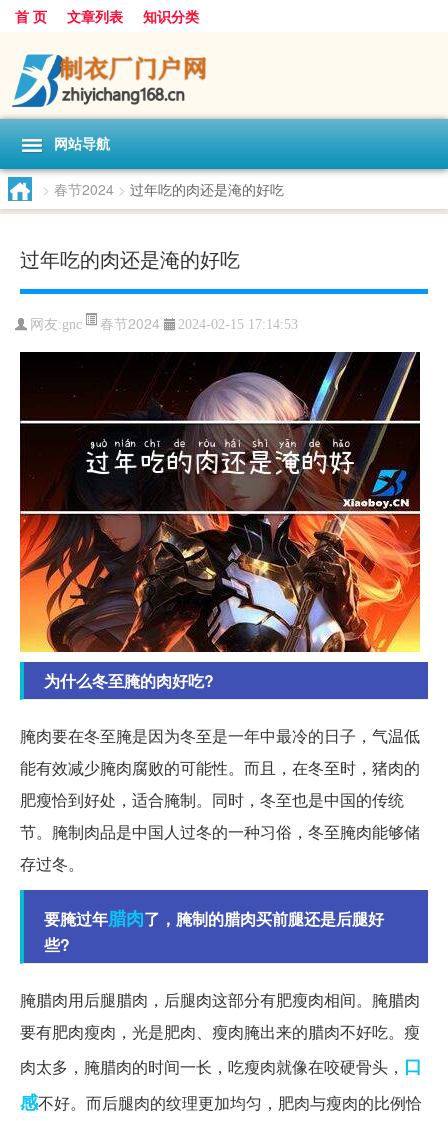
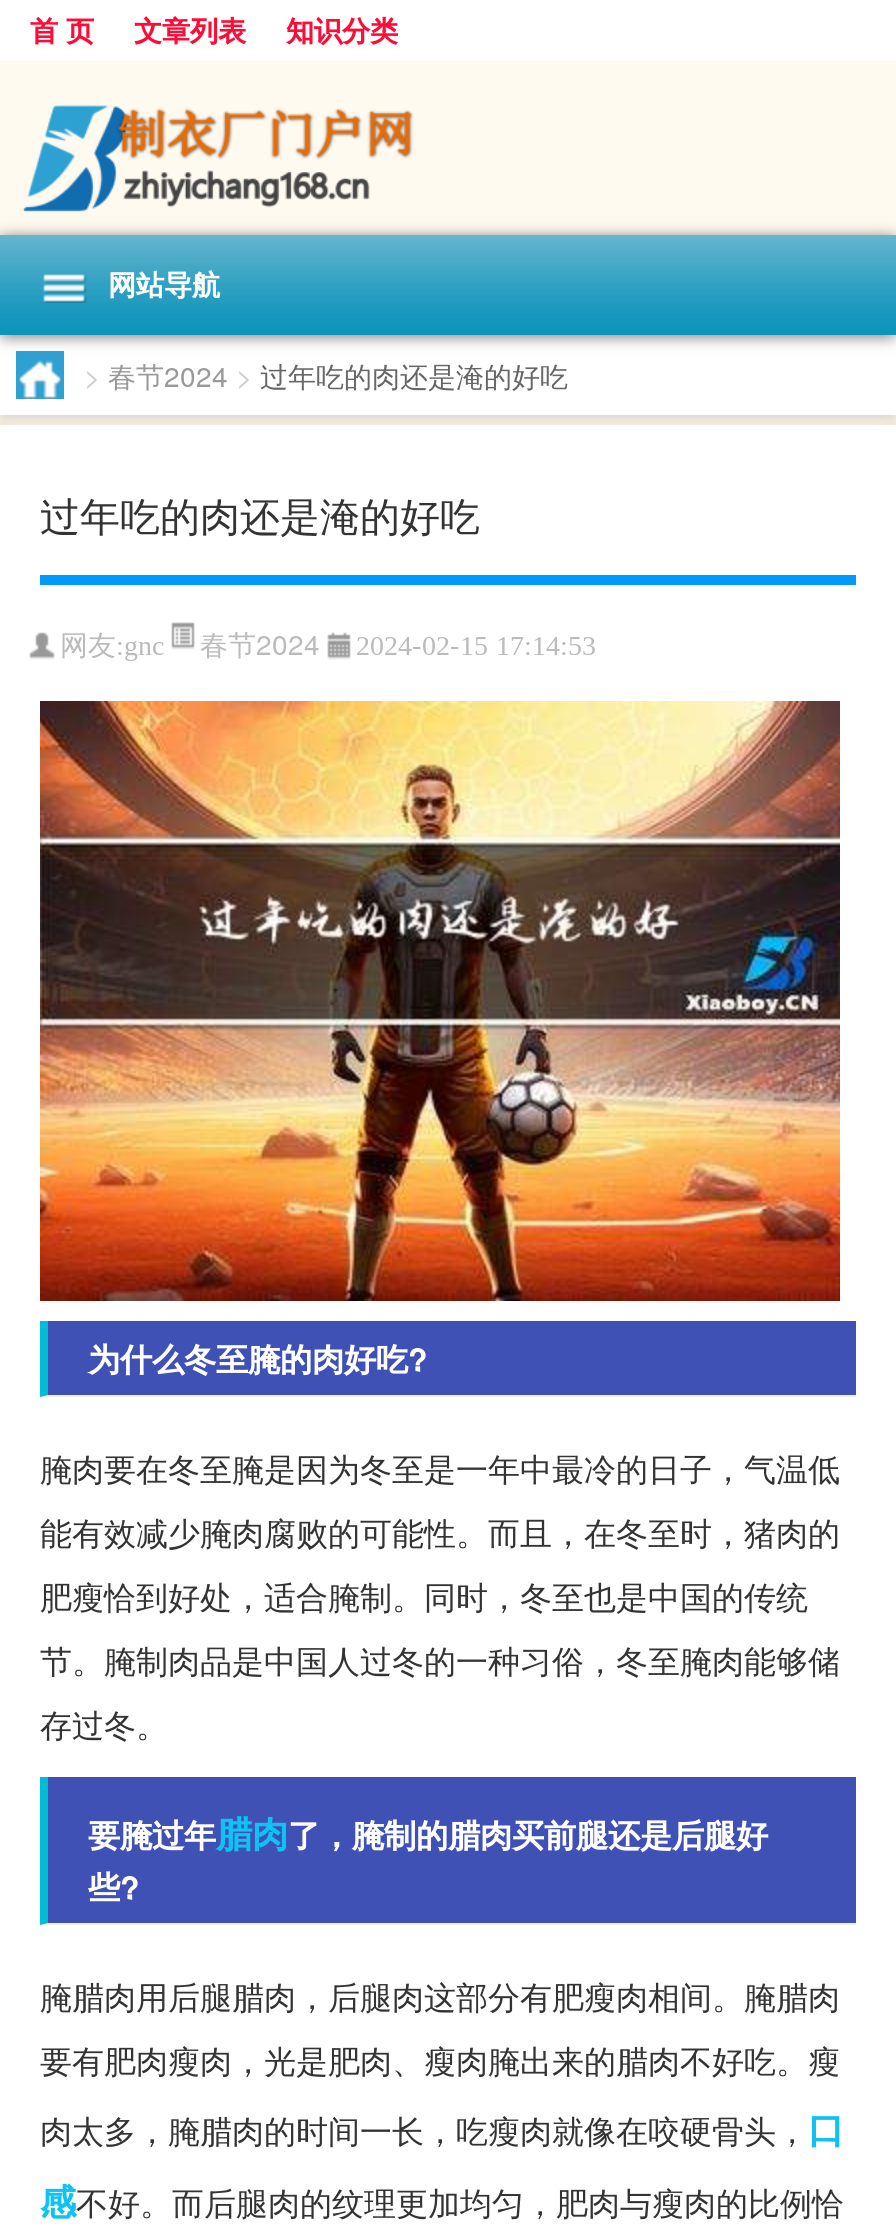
- [image]
+ [image]
